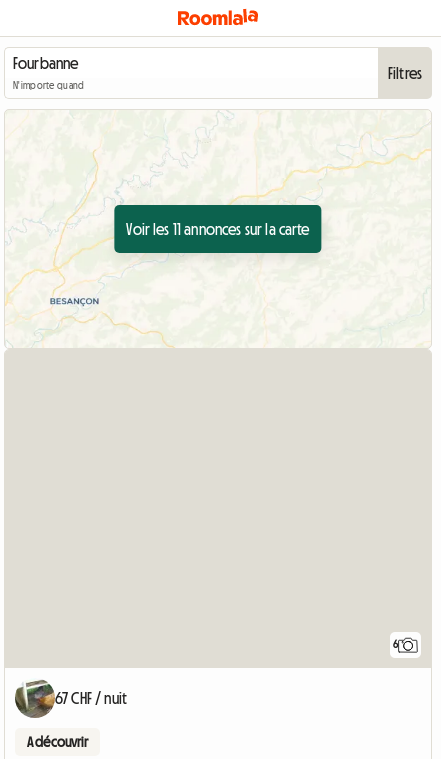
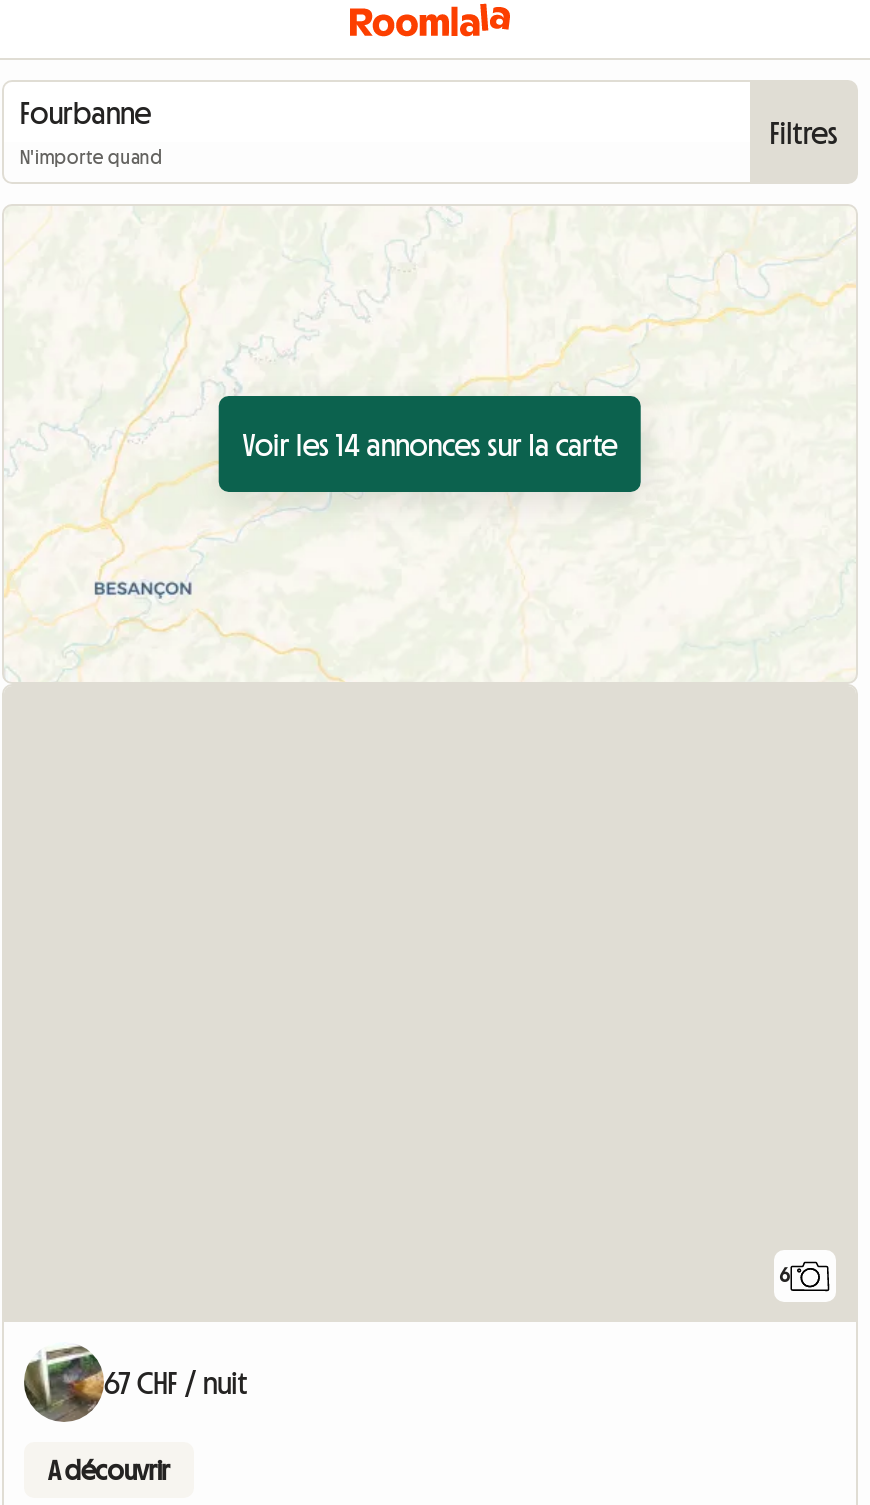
- Voir les 11 annonces sur la carte
+ Voir les 14 annonces sur la carte
